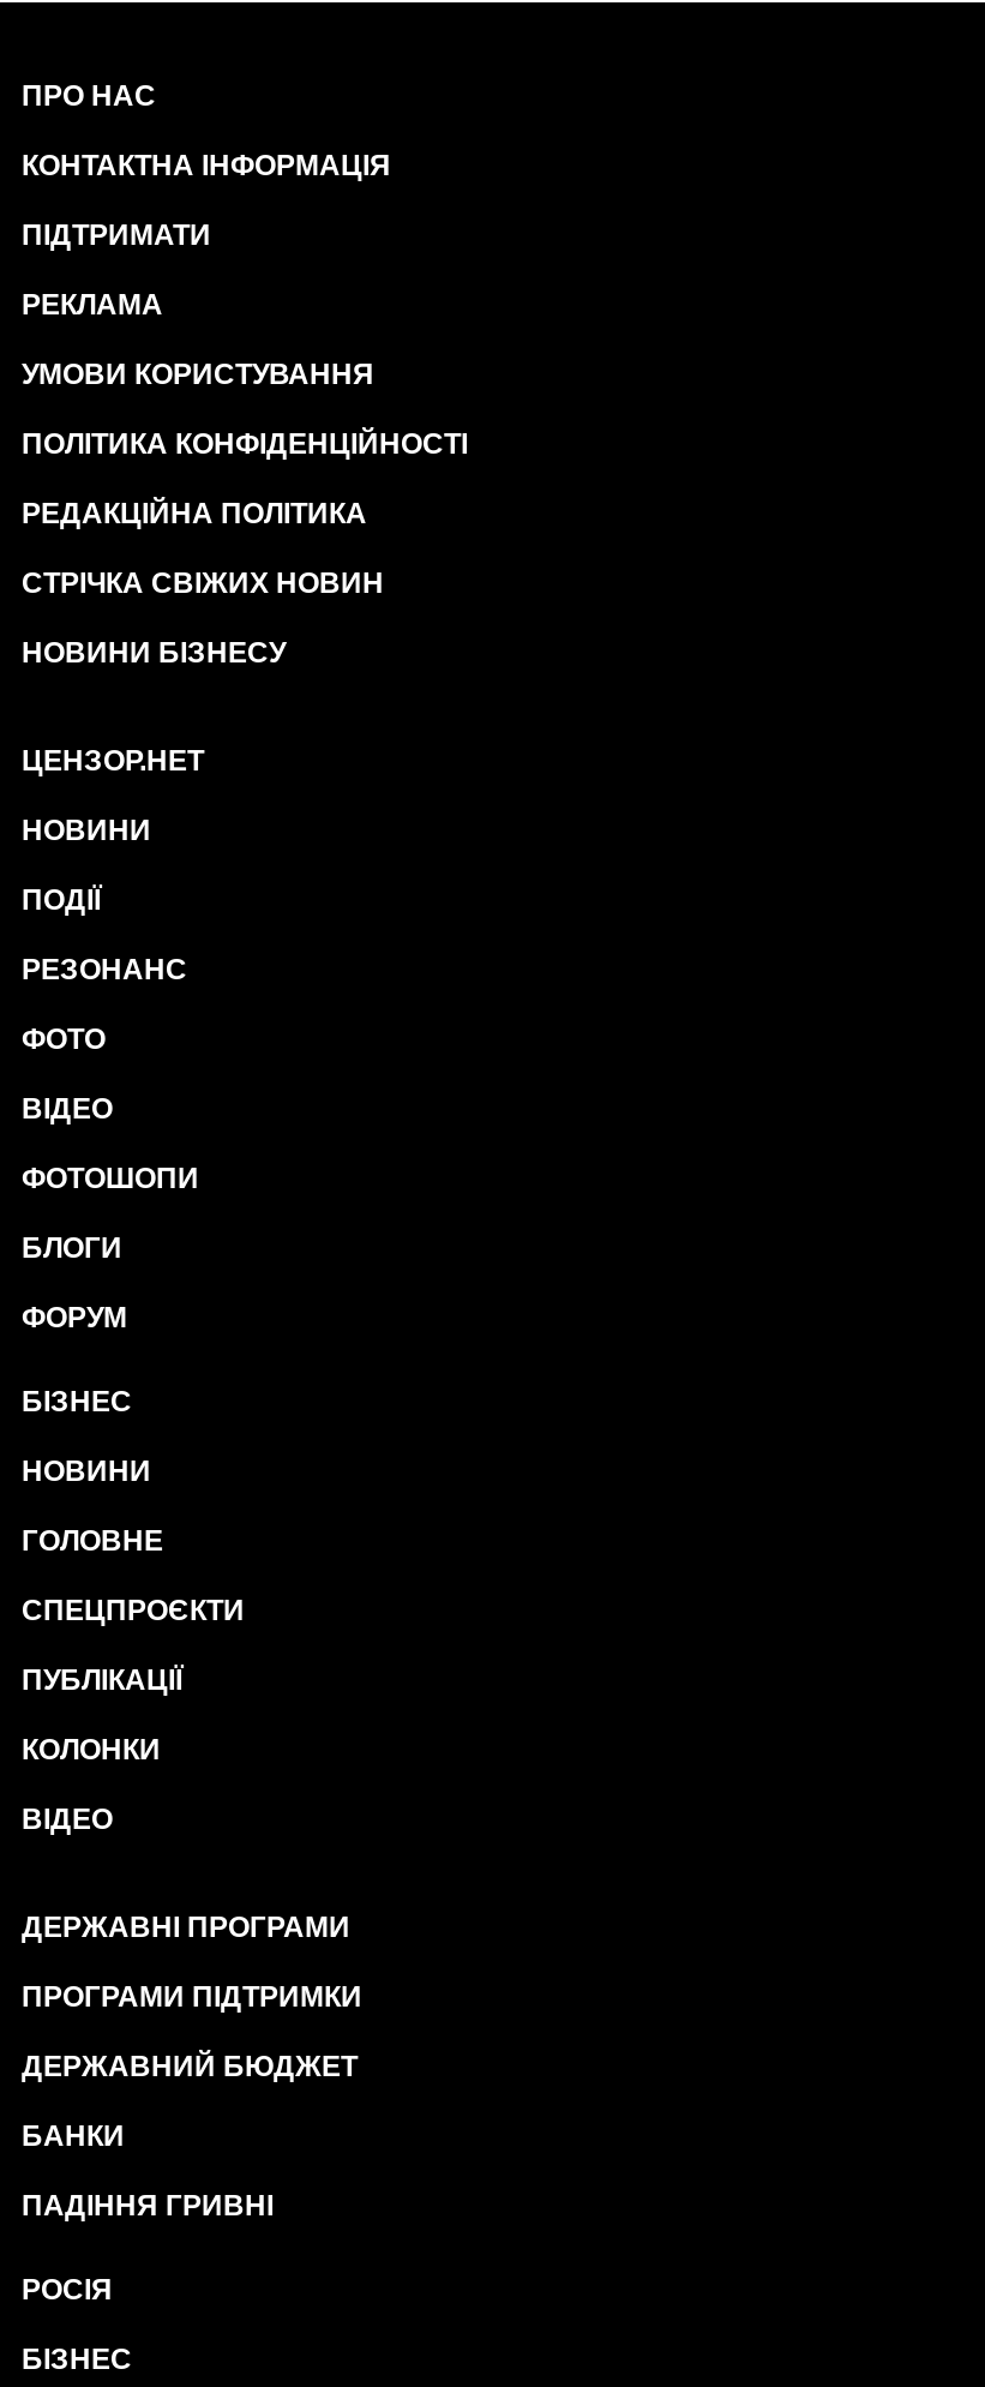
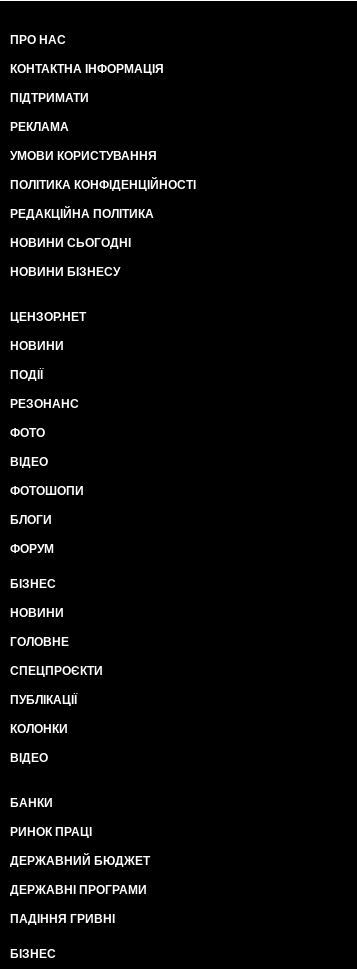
- СТРІЧКА СВІЖИХ НОВИН
+ НОВИНИ СЬОГОДНІ

moved down: ДЕРЖАВНИЙ БЮДЖЕТ | ДЕРЖАВНІ ПРОГРАМИ

- ПРОГРАМИ ПІДТРИМКИ

moved up: БАНКИ

+ РИНОК ПРАЦІ

- РОСІЯ
